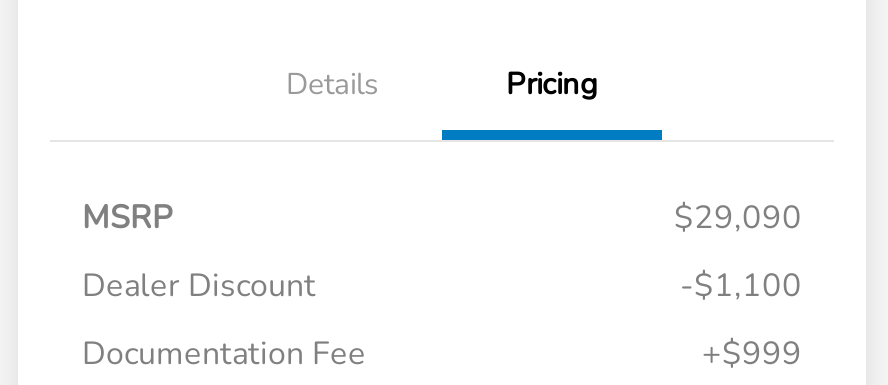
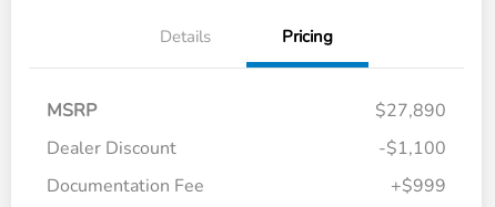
- $29,090
+ $27,890
